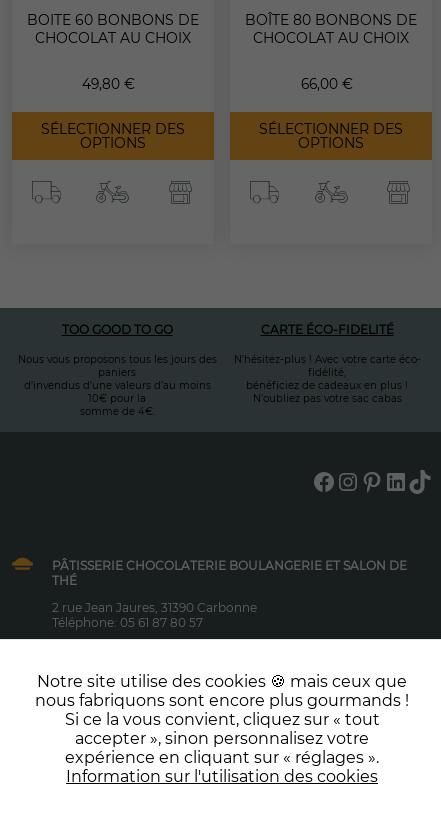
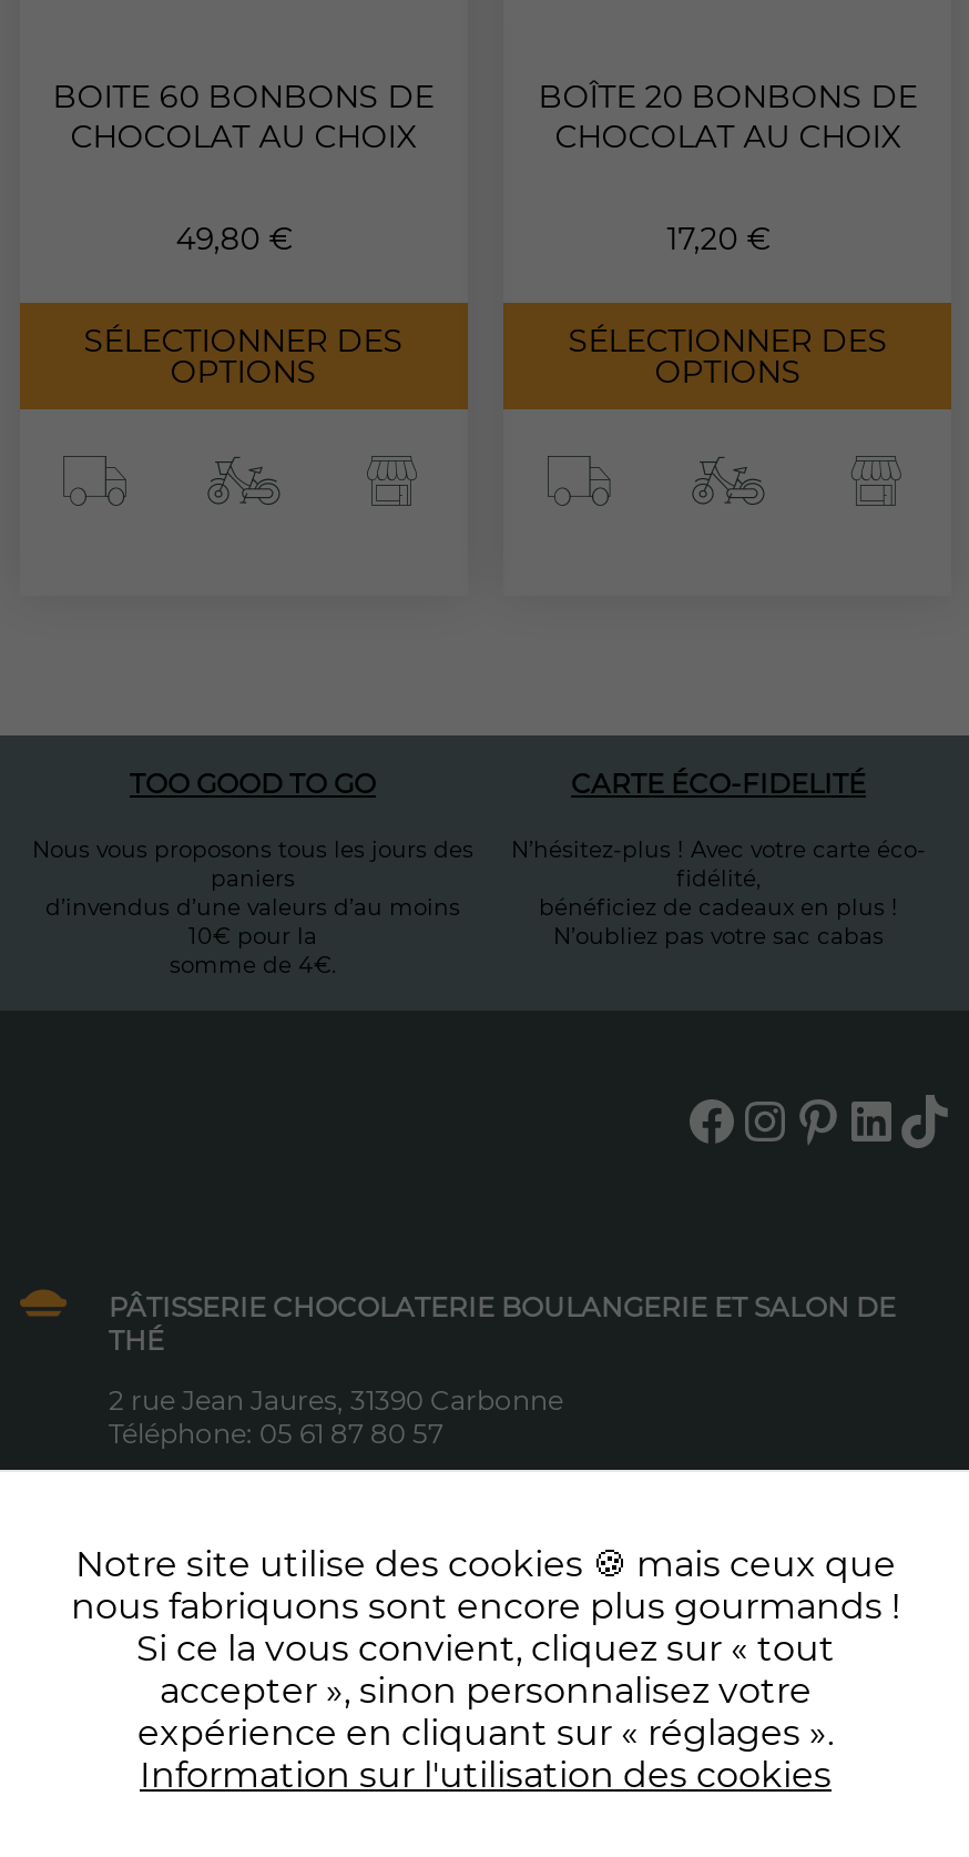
- BOÎTE 80 BONBONS DE
+ BOÎTE 20 BONBONS DE

- 66,00 €
+ 17,20 €
